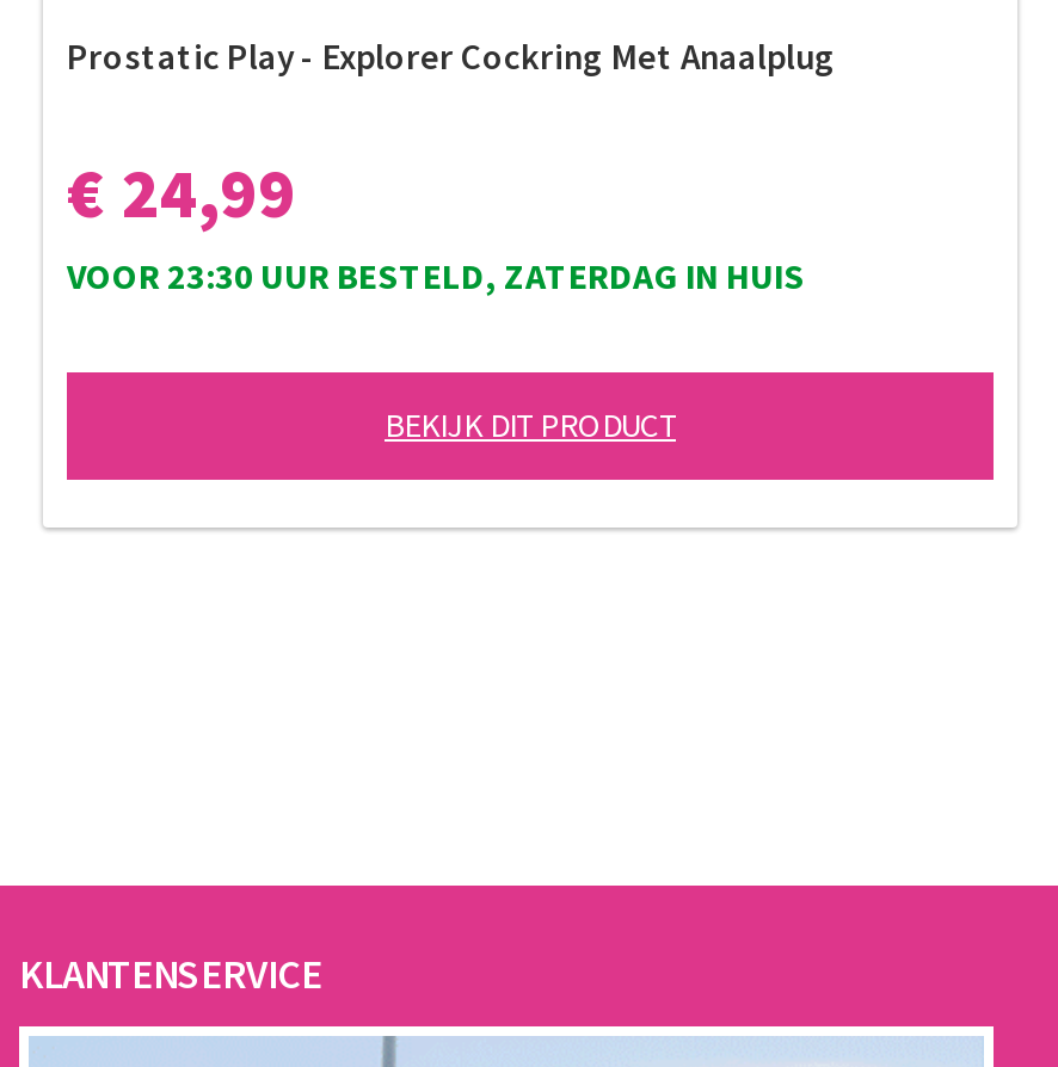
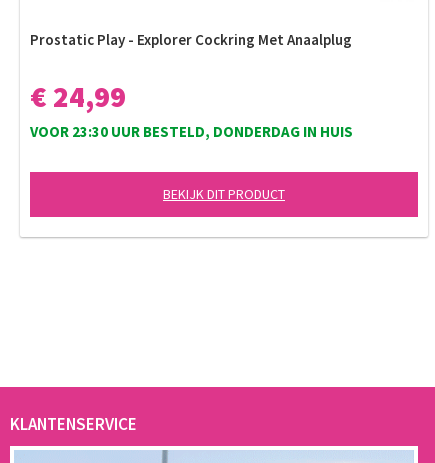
- VOOR 23:30 UUR BESTELD, ZATERDAG IN HUIS
+ VOOR 23:30 UUR BESTELD, DONDERDAG IN HUIS
